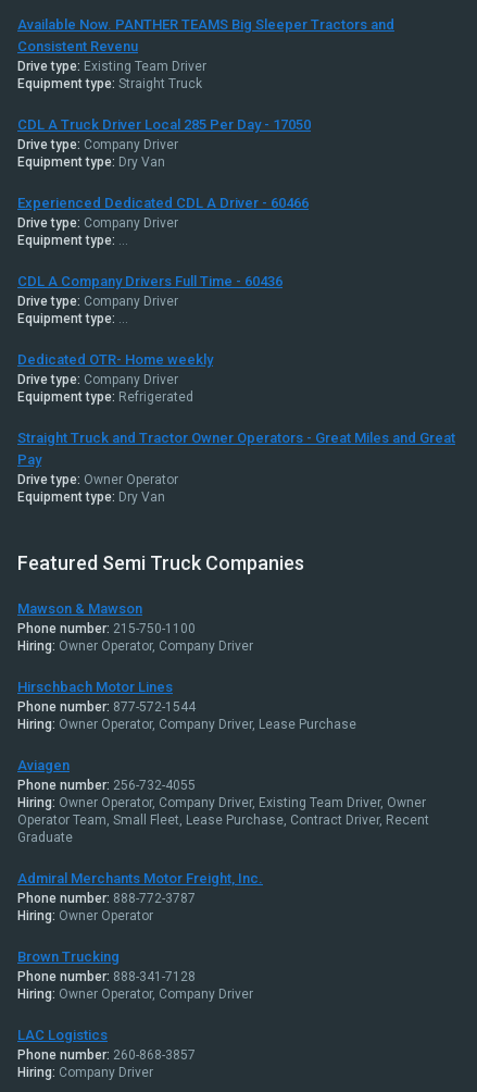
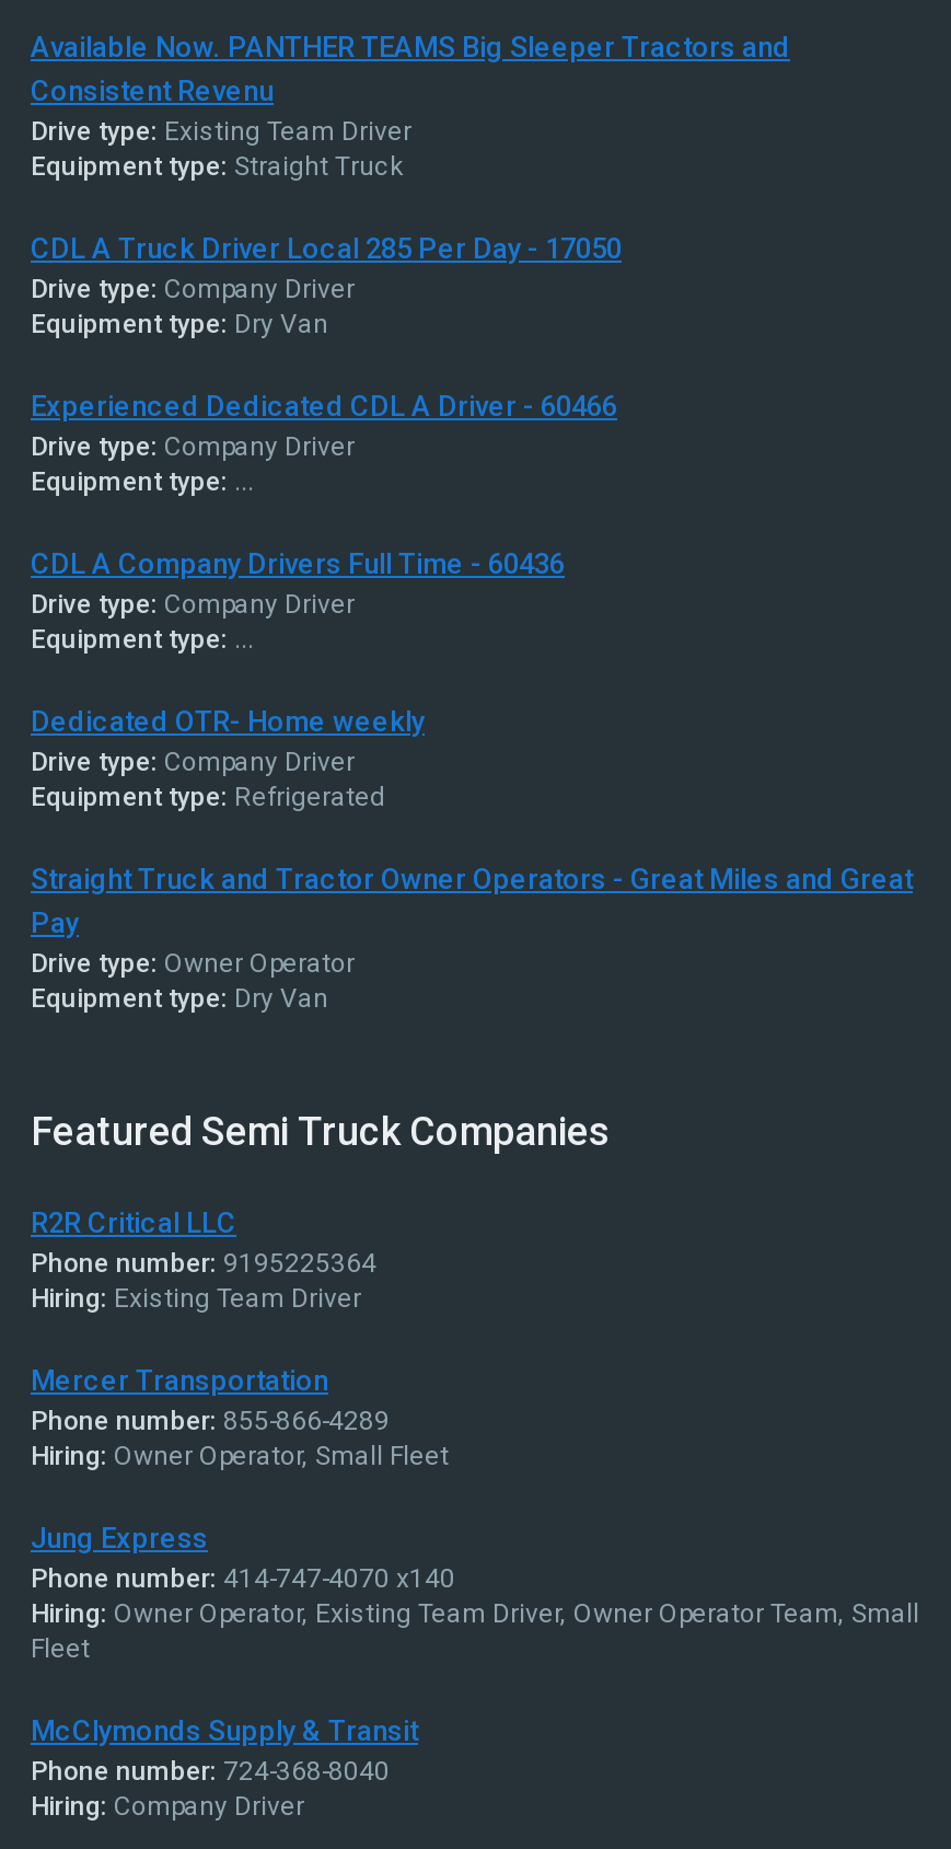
- Mawson & Mawson
- Phone number: 215-750-1100
- Hiring: Owner Operator, Company Driver
- Hirschbach Motor Lines
- Phone number: 877-572-1544
- Hiring: Owner Operator, Company Driver, Lease Purchase
- Aviagen
- Phone number: 256-732-4055
- Hiring: Owner Operator, Company Driver, Existing Team Driver, Owner
- Operator Team, Small Fleet, Lease Purchase, Contract Driver, Recent
- Graduate
- Admiral Merchants Motor Freight, Inc.
- Phone number: 888-772-3787
- Hiring: Owner Operator
- Brown Trucking
- Phone number: 888-341-7128
- Hiring: Owner Operator, Company Driver
- LAC Logistics
- Phone number: 260-868-3857
+ R2R Critical LLC
+ Phone number: 9195225364
+ Hiring: Existing Team Driver
+ Mercer Transportation
+ Phone number: 855-866-4289
+ Hiring: Owner Operator, Small Fleet
+ Jung Express
+ Phone number: 414-747-4070 x140
+ Hiring: Owner Operator, Existing Team Driver, Owner Operator Team, Small
+ Fleet
+ McClymonds Supply & Transit
+ Phone number: 724-368-8040
